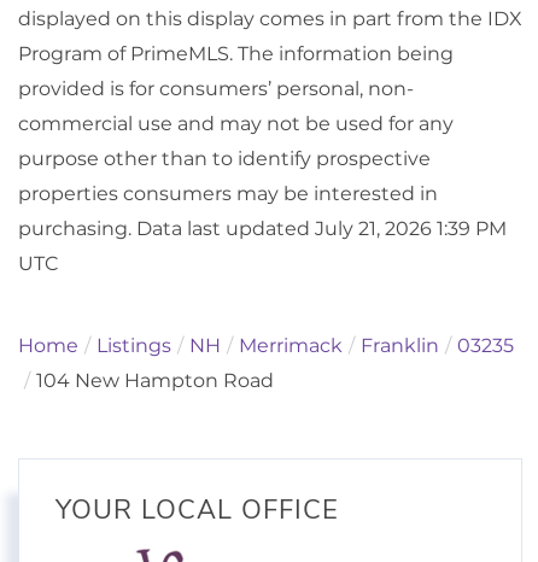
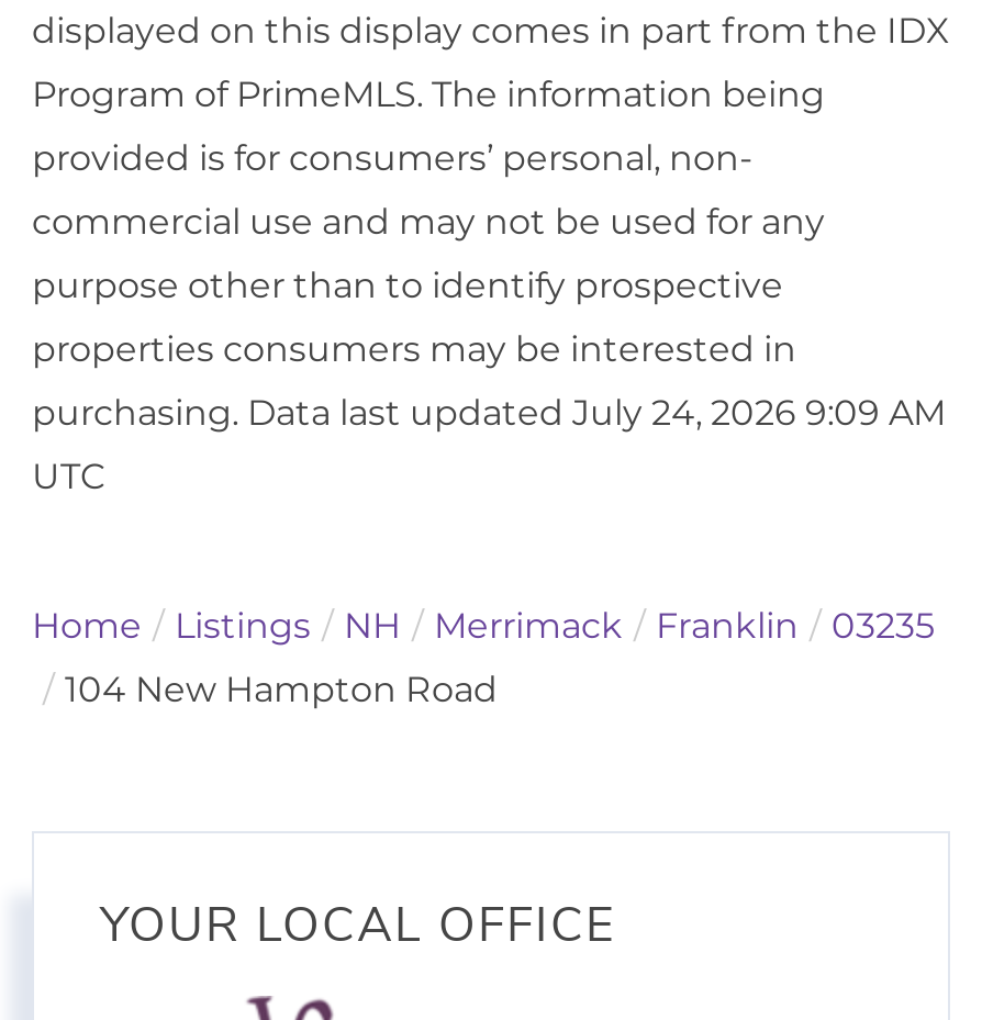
- purchasing. Data last updated July 21, 2026 1:39 PM
+ purchasing. Data last updated July 24, 2026 9:09 AM
